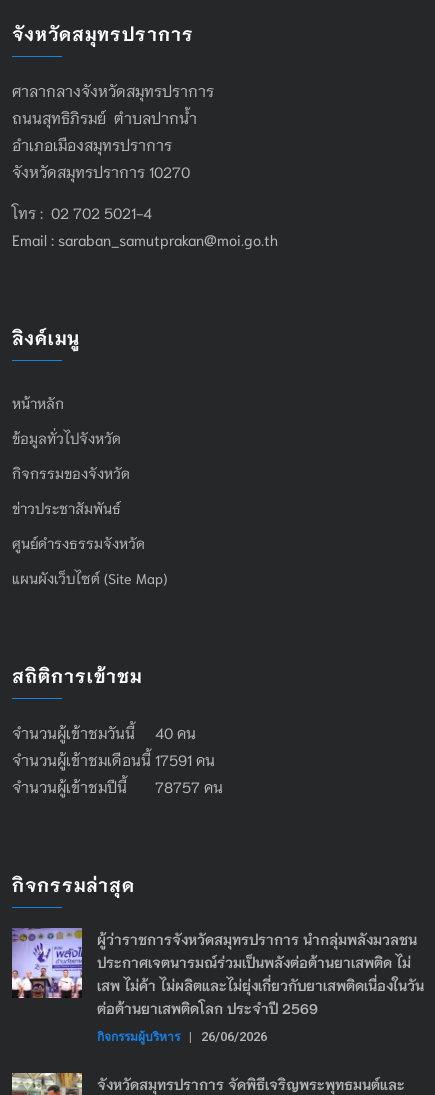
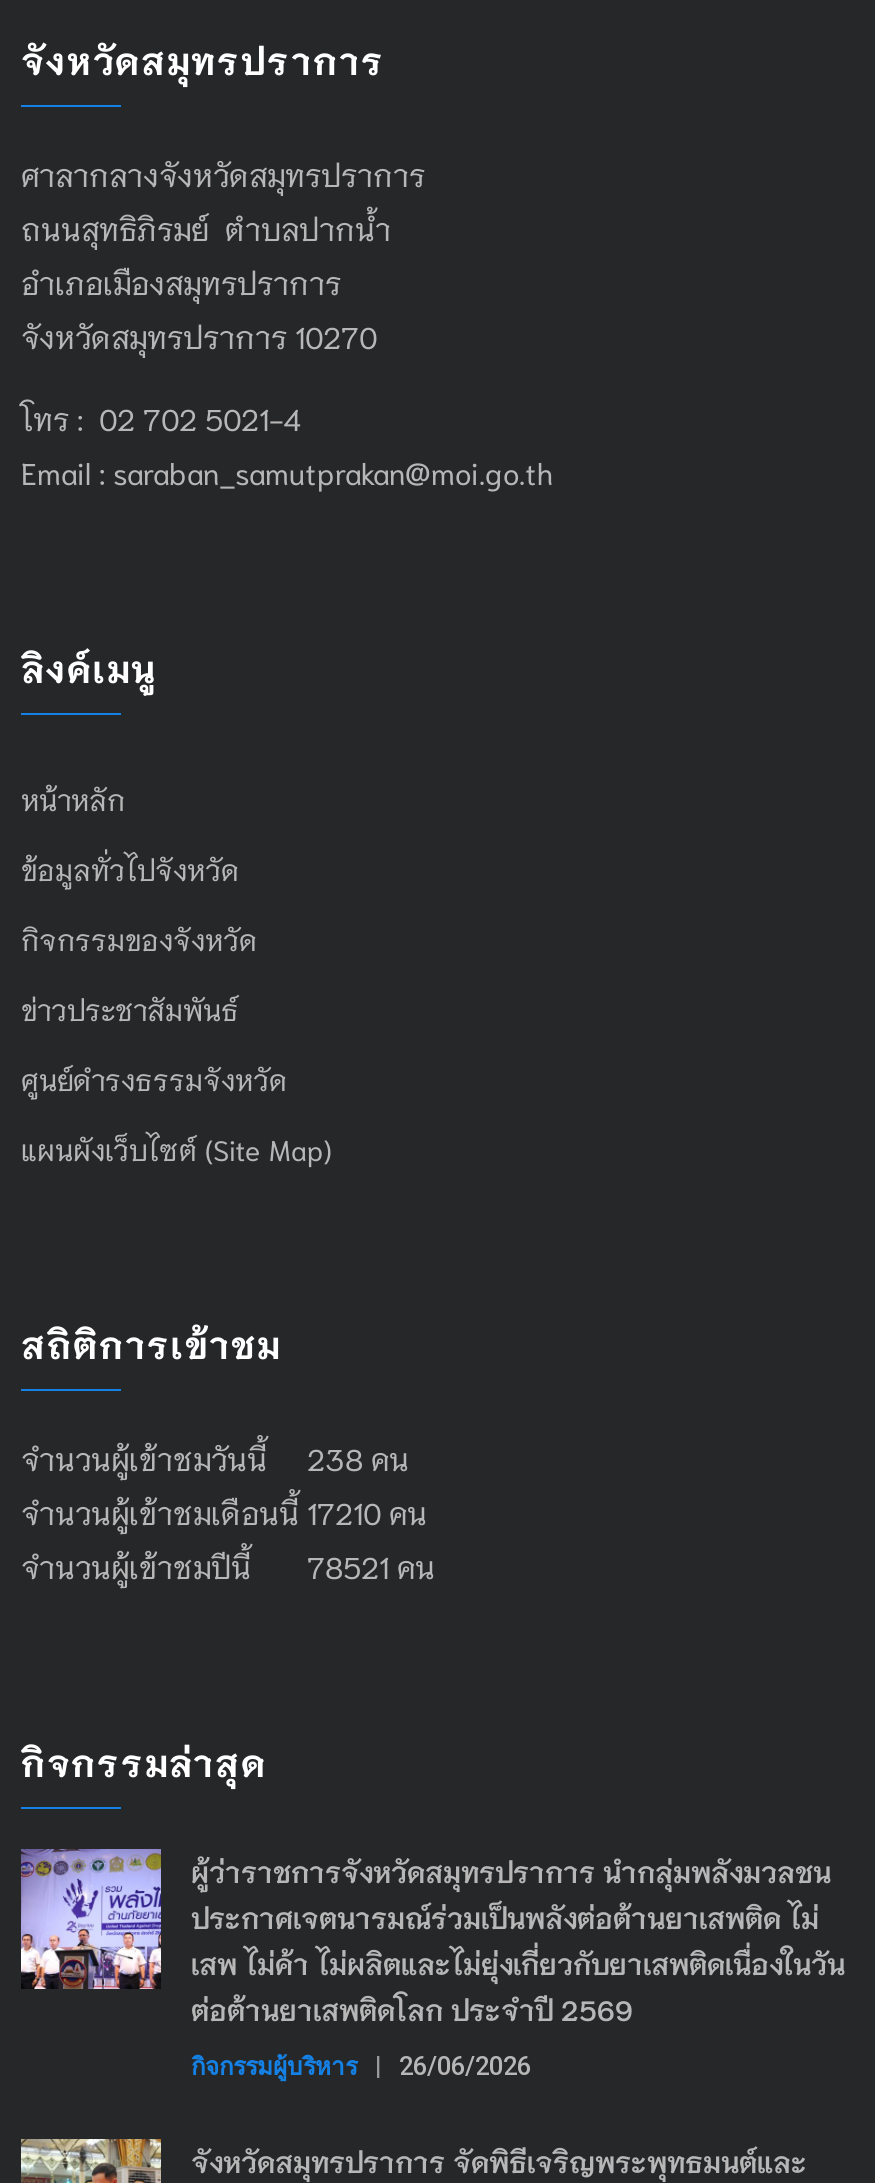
- จำนวนผู้เข้าชมวันนี้ 40 คน
+ จำนวนผู้เข้าชมวันนี้ 238 คน

- จำนวนผู้เข้าชมเดือนนี้ 17591 คน
+ จำนวนผู้เข้าชมเดือนนี้ 17210 คน

- จำนวนผู้เข้าชมปีนี้ 78757 คน
+ จำนวนผู้เข้าชมปีนี้ 78521 คน
